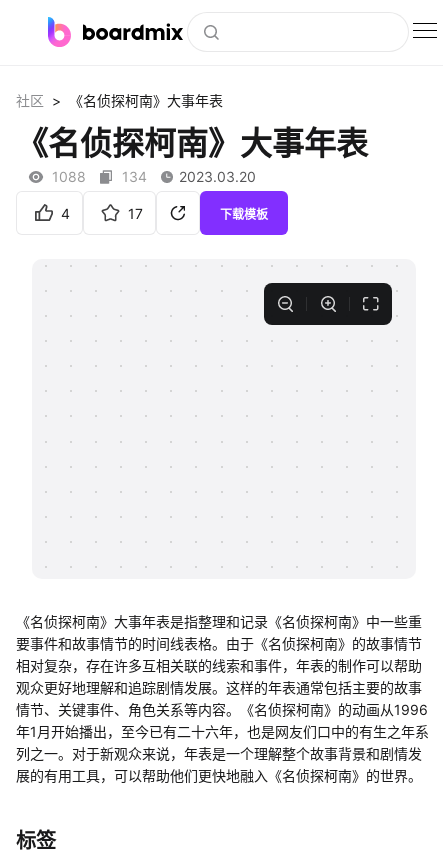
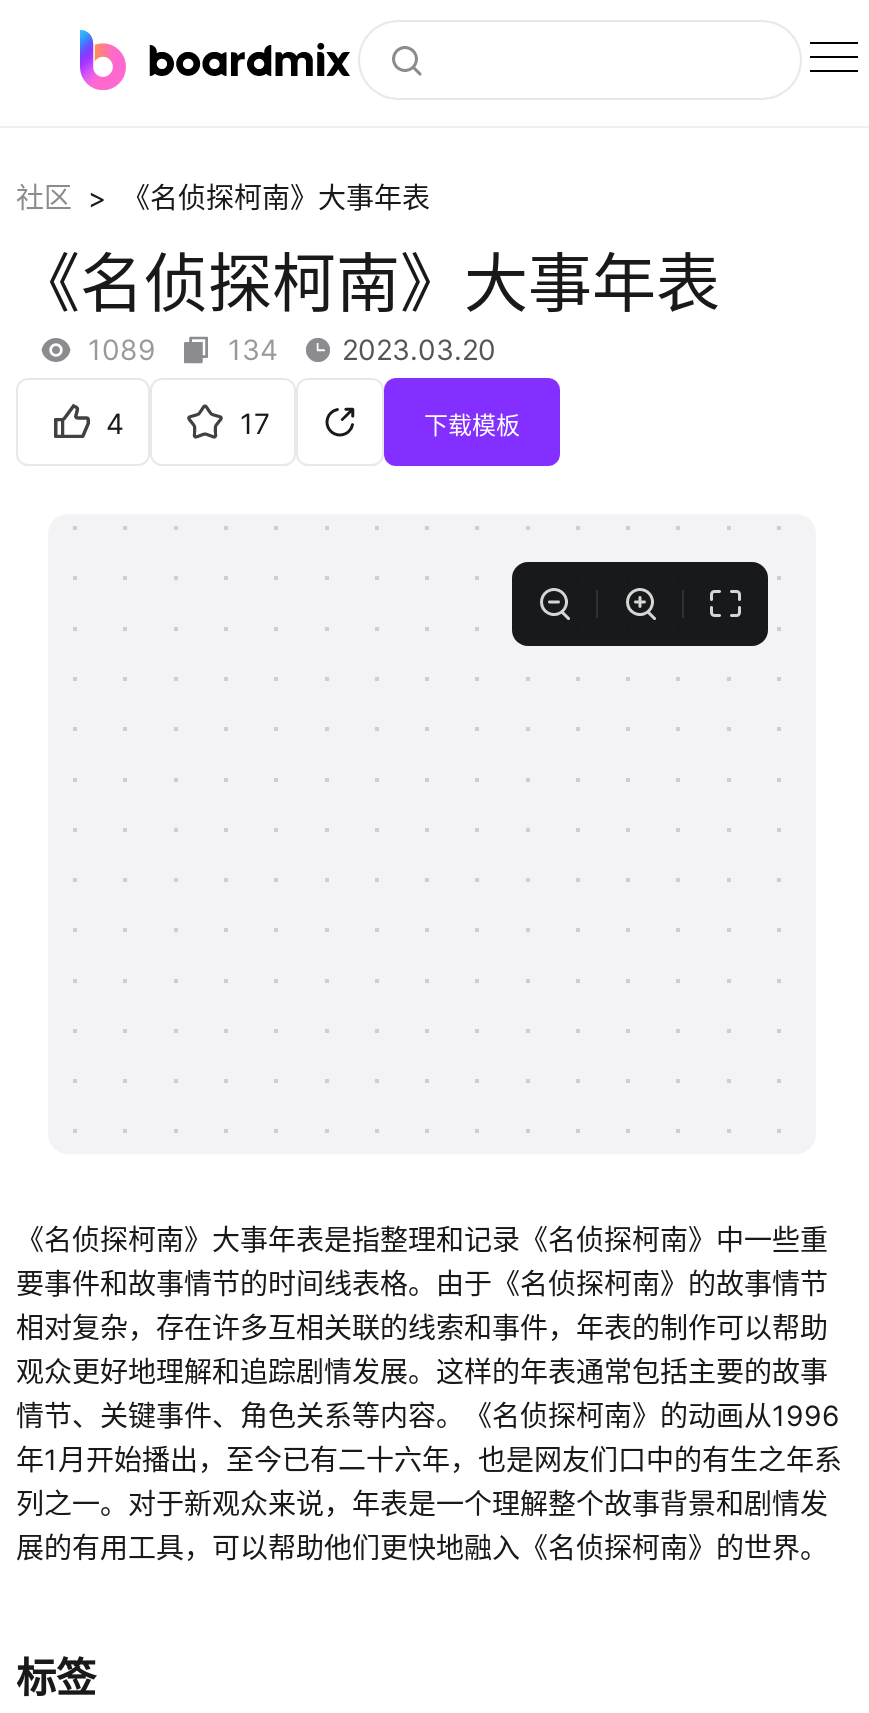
- 1088
+ 1089
